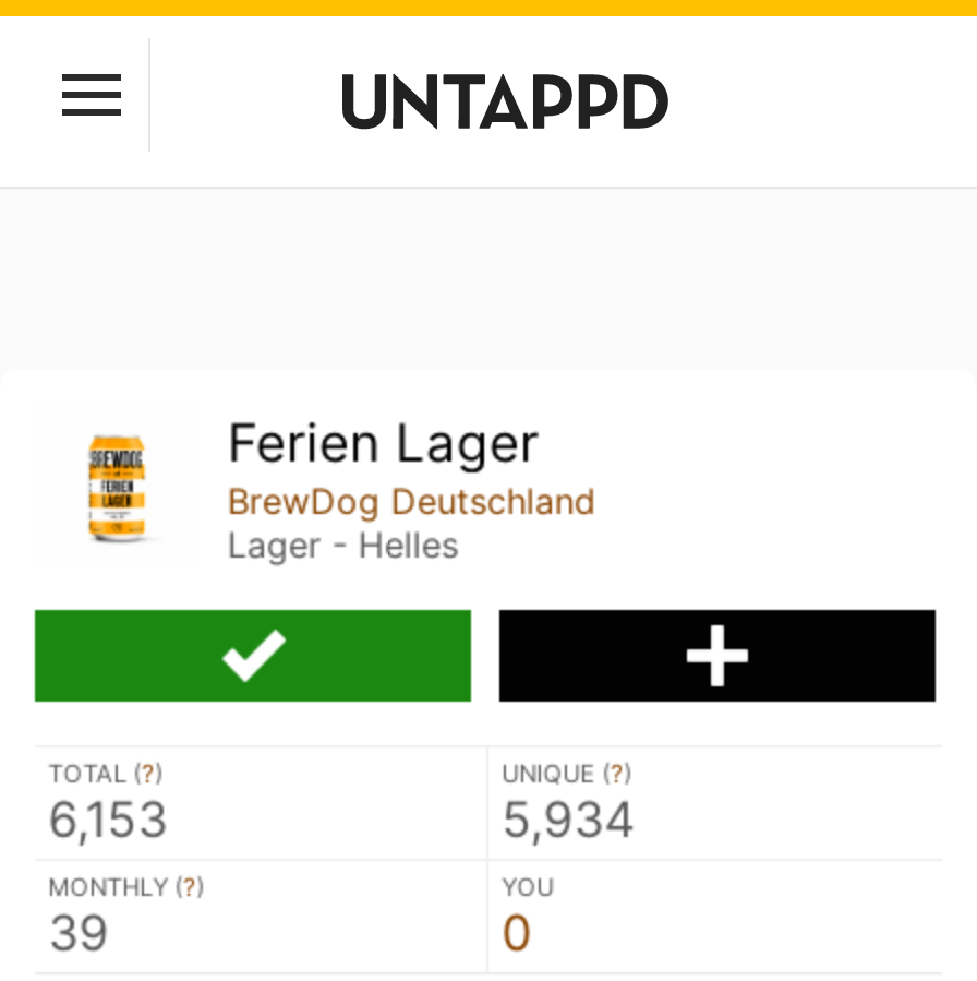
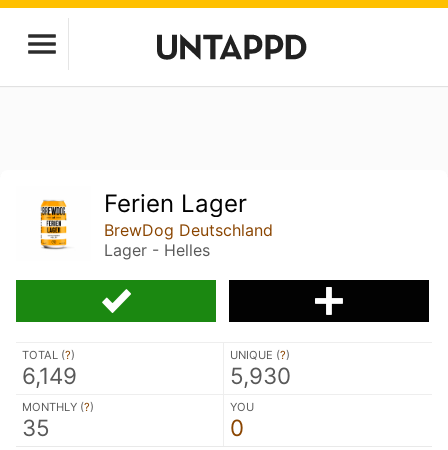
- 6,153
+ 6,149

- 5,934
+ 5,930

- 39
+ 35
